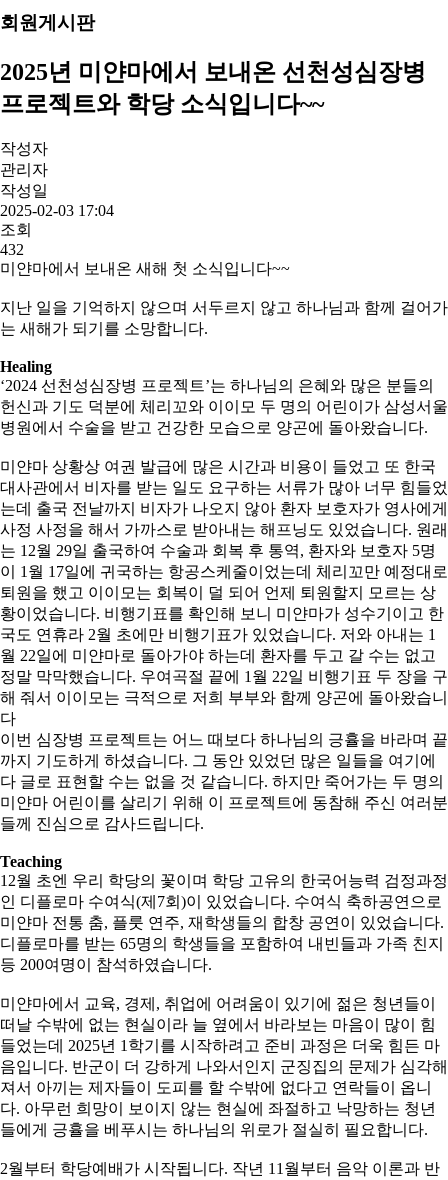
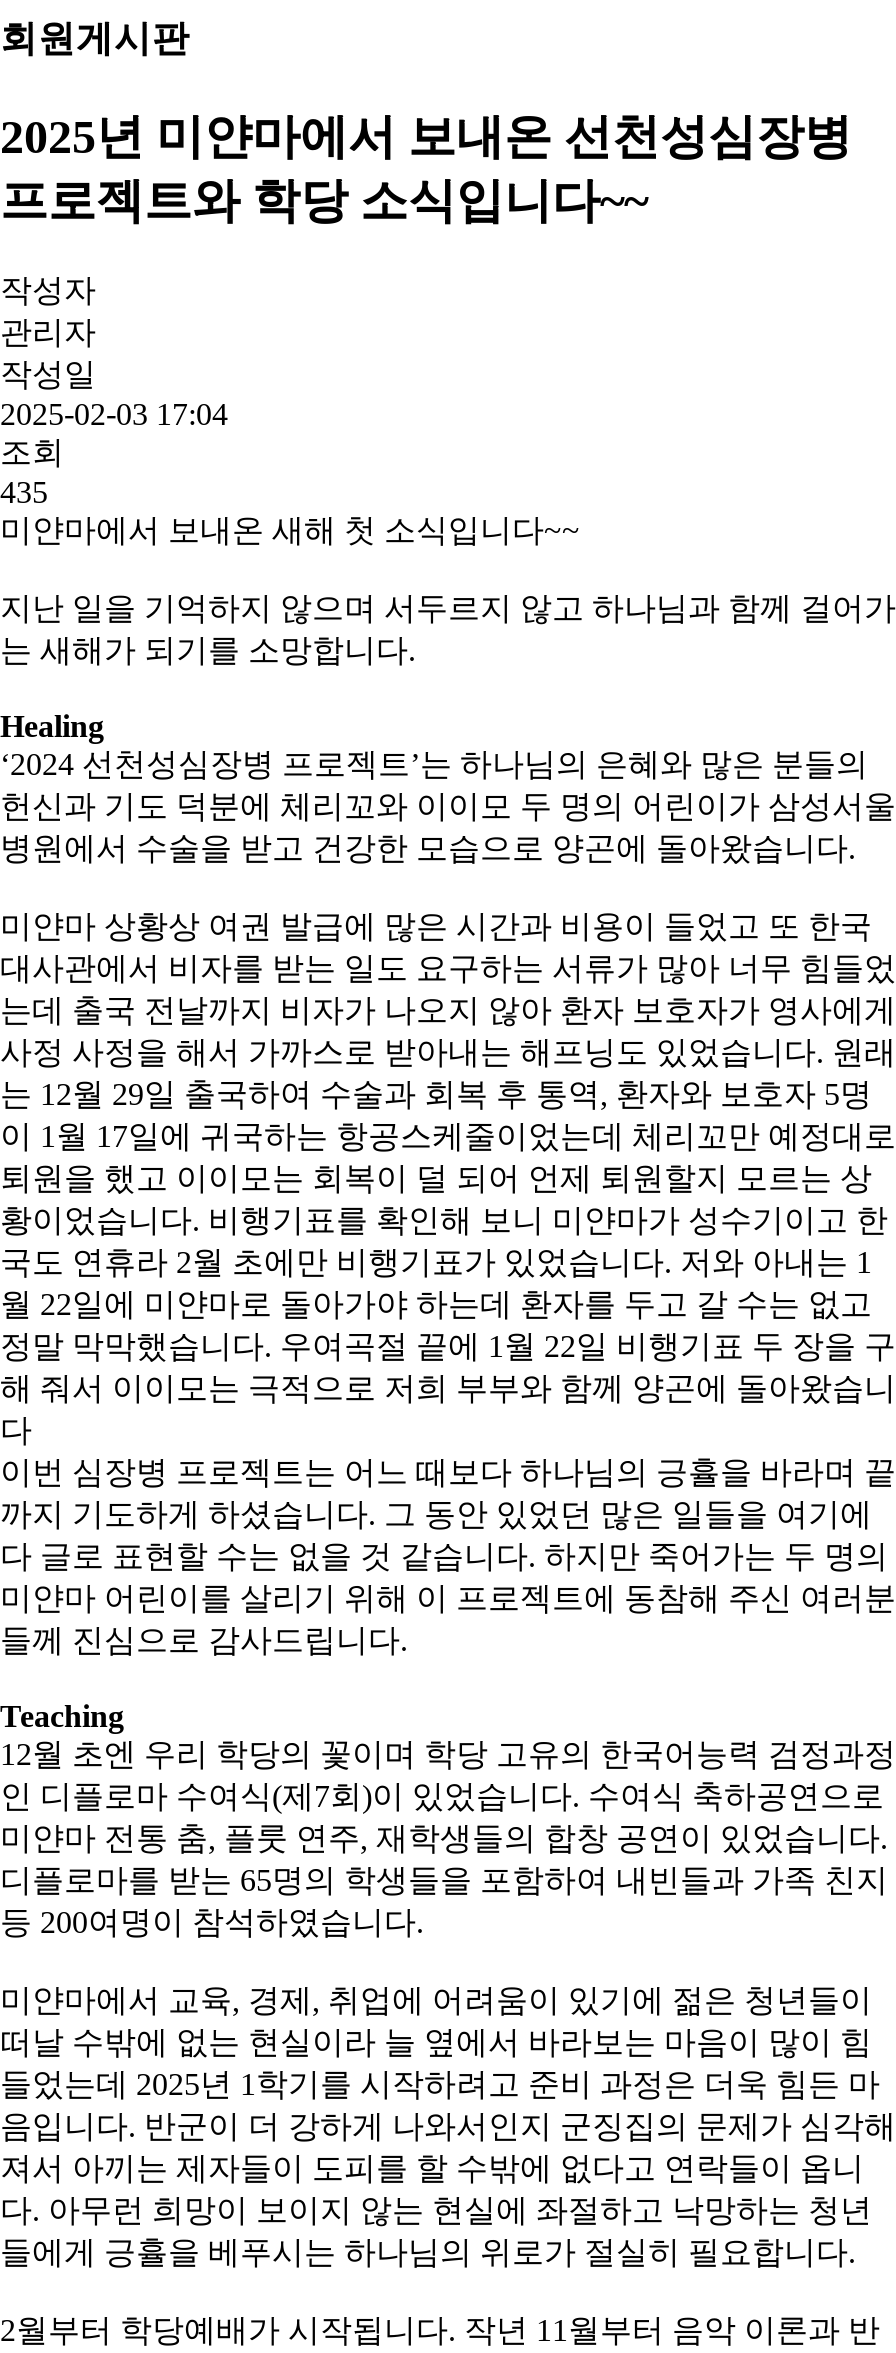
- 432
+ 435
